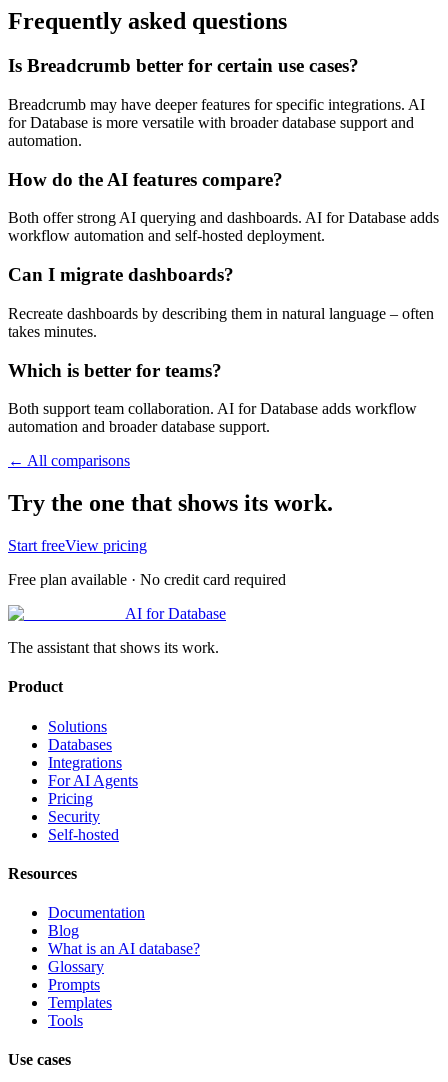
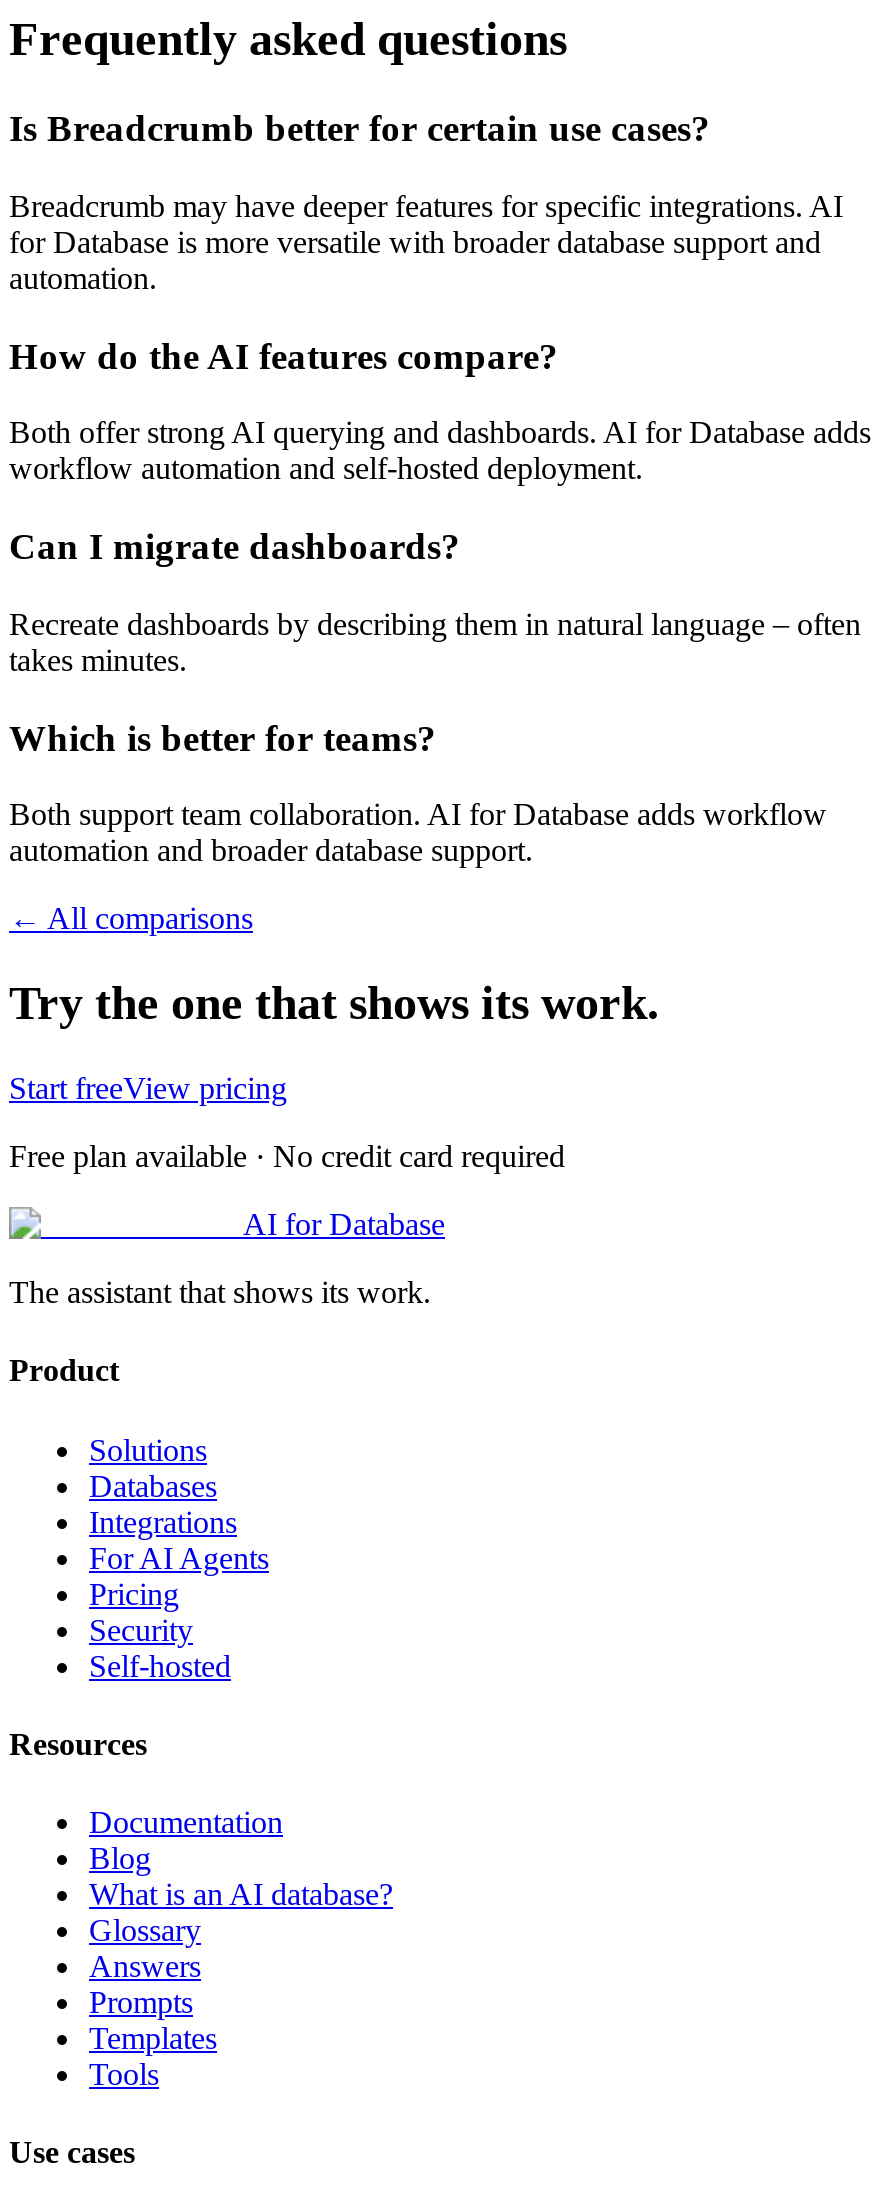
+ Answers
